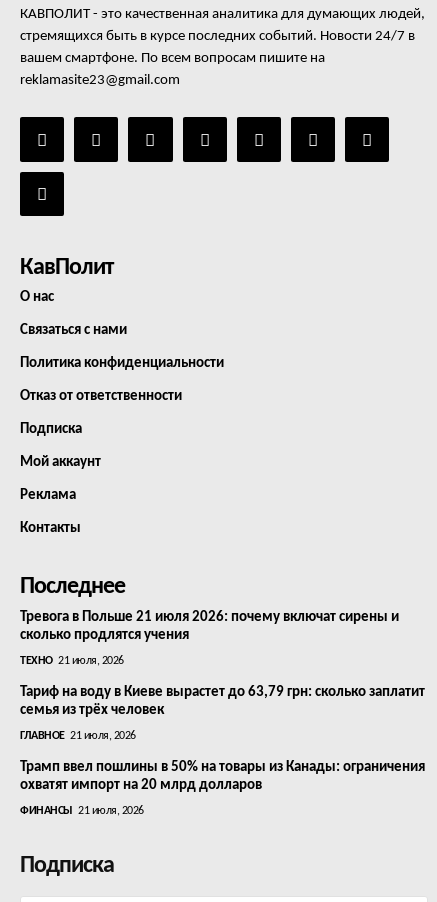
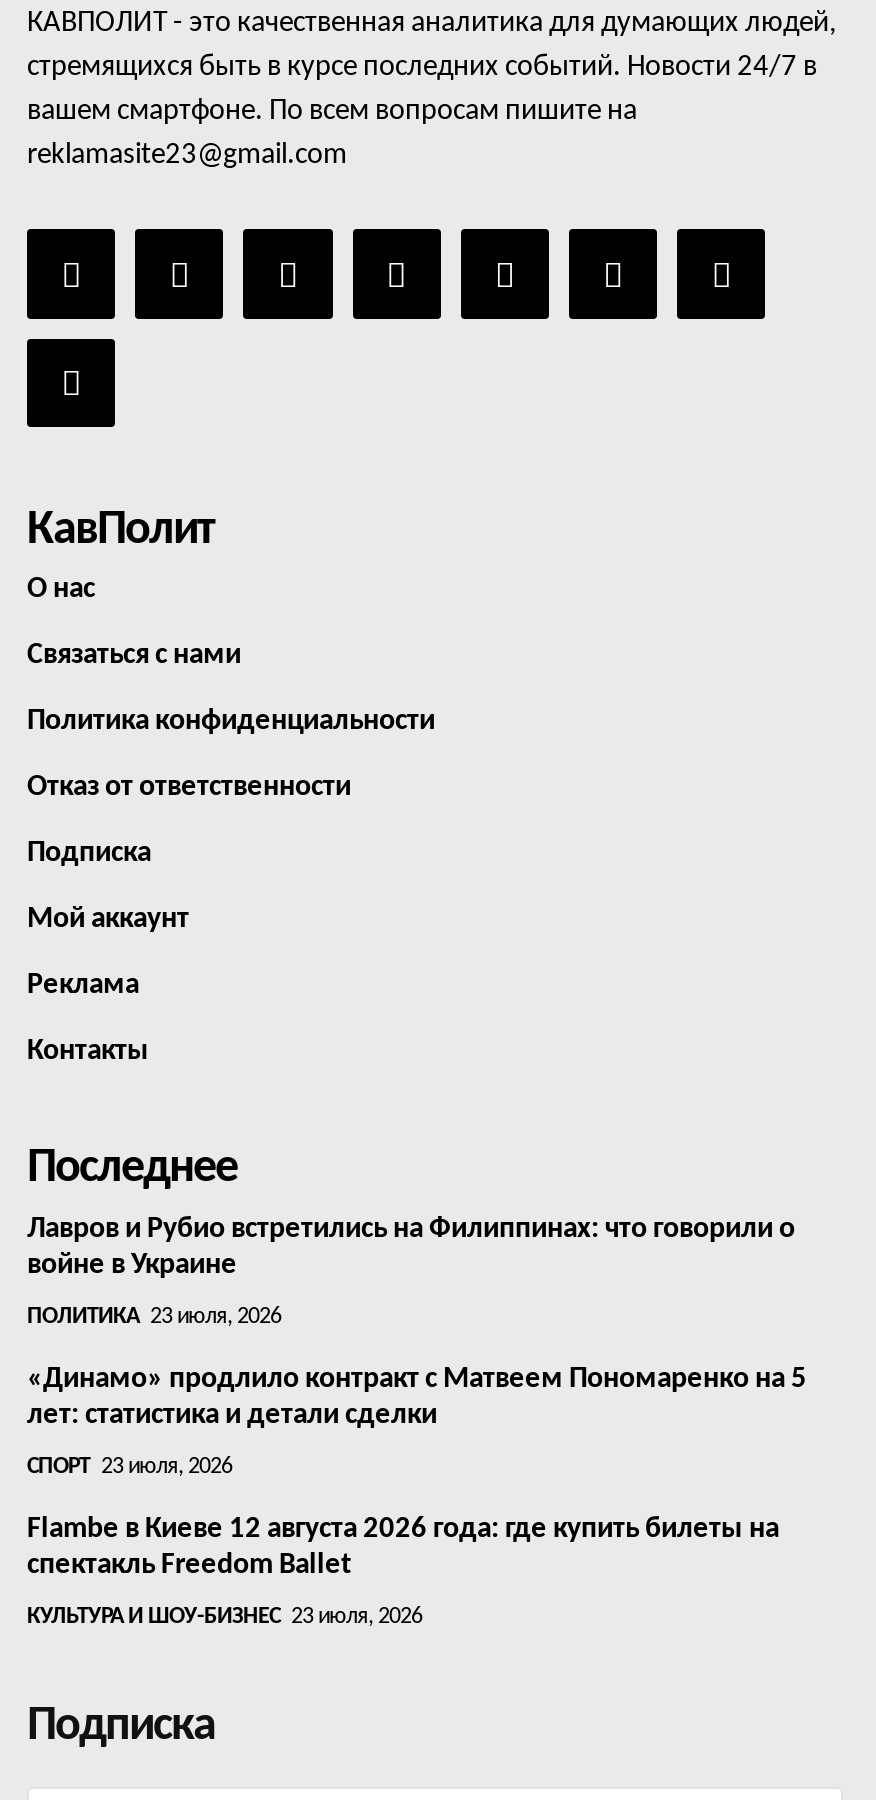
- Тревога в Польше 21 июля 2026: почему включат сирены и
- сколько продлятся учения
+ Лавров и Рубио встретились на Филиппинах: что говорили о
+ войне в Украине

- ТЕХНО 21 июля, 2026
+ ПОЛИТИКА 23 июля, 2026

- Тариф на воду в Киеве вырастет до 63,79 грн: сколько заплатит
- семья из трёх человек
+ «Динамо» продлило контракт с Матвеем Пономаренко на 5
+ лет: статистика и детали сделки

- ГЛАВНОЕ 21 июля, 2026
+ СПОРТ 23 июля, 2026

- Трамп ввел пошлины в 50% на товары из Канады: ограничения
- охватят импорт на 20 млрд долларов
+ Flambe в Киеве 12 августа 2026 года: где купить билеты на
+ спектакль Freedom Ballet

- ФИНАНСЫ 21 июля, 2026
+ КУЛЬТУРА И ШОУ-БИЗНЕС 23 июля, 2026
